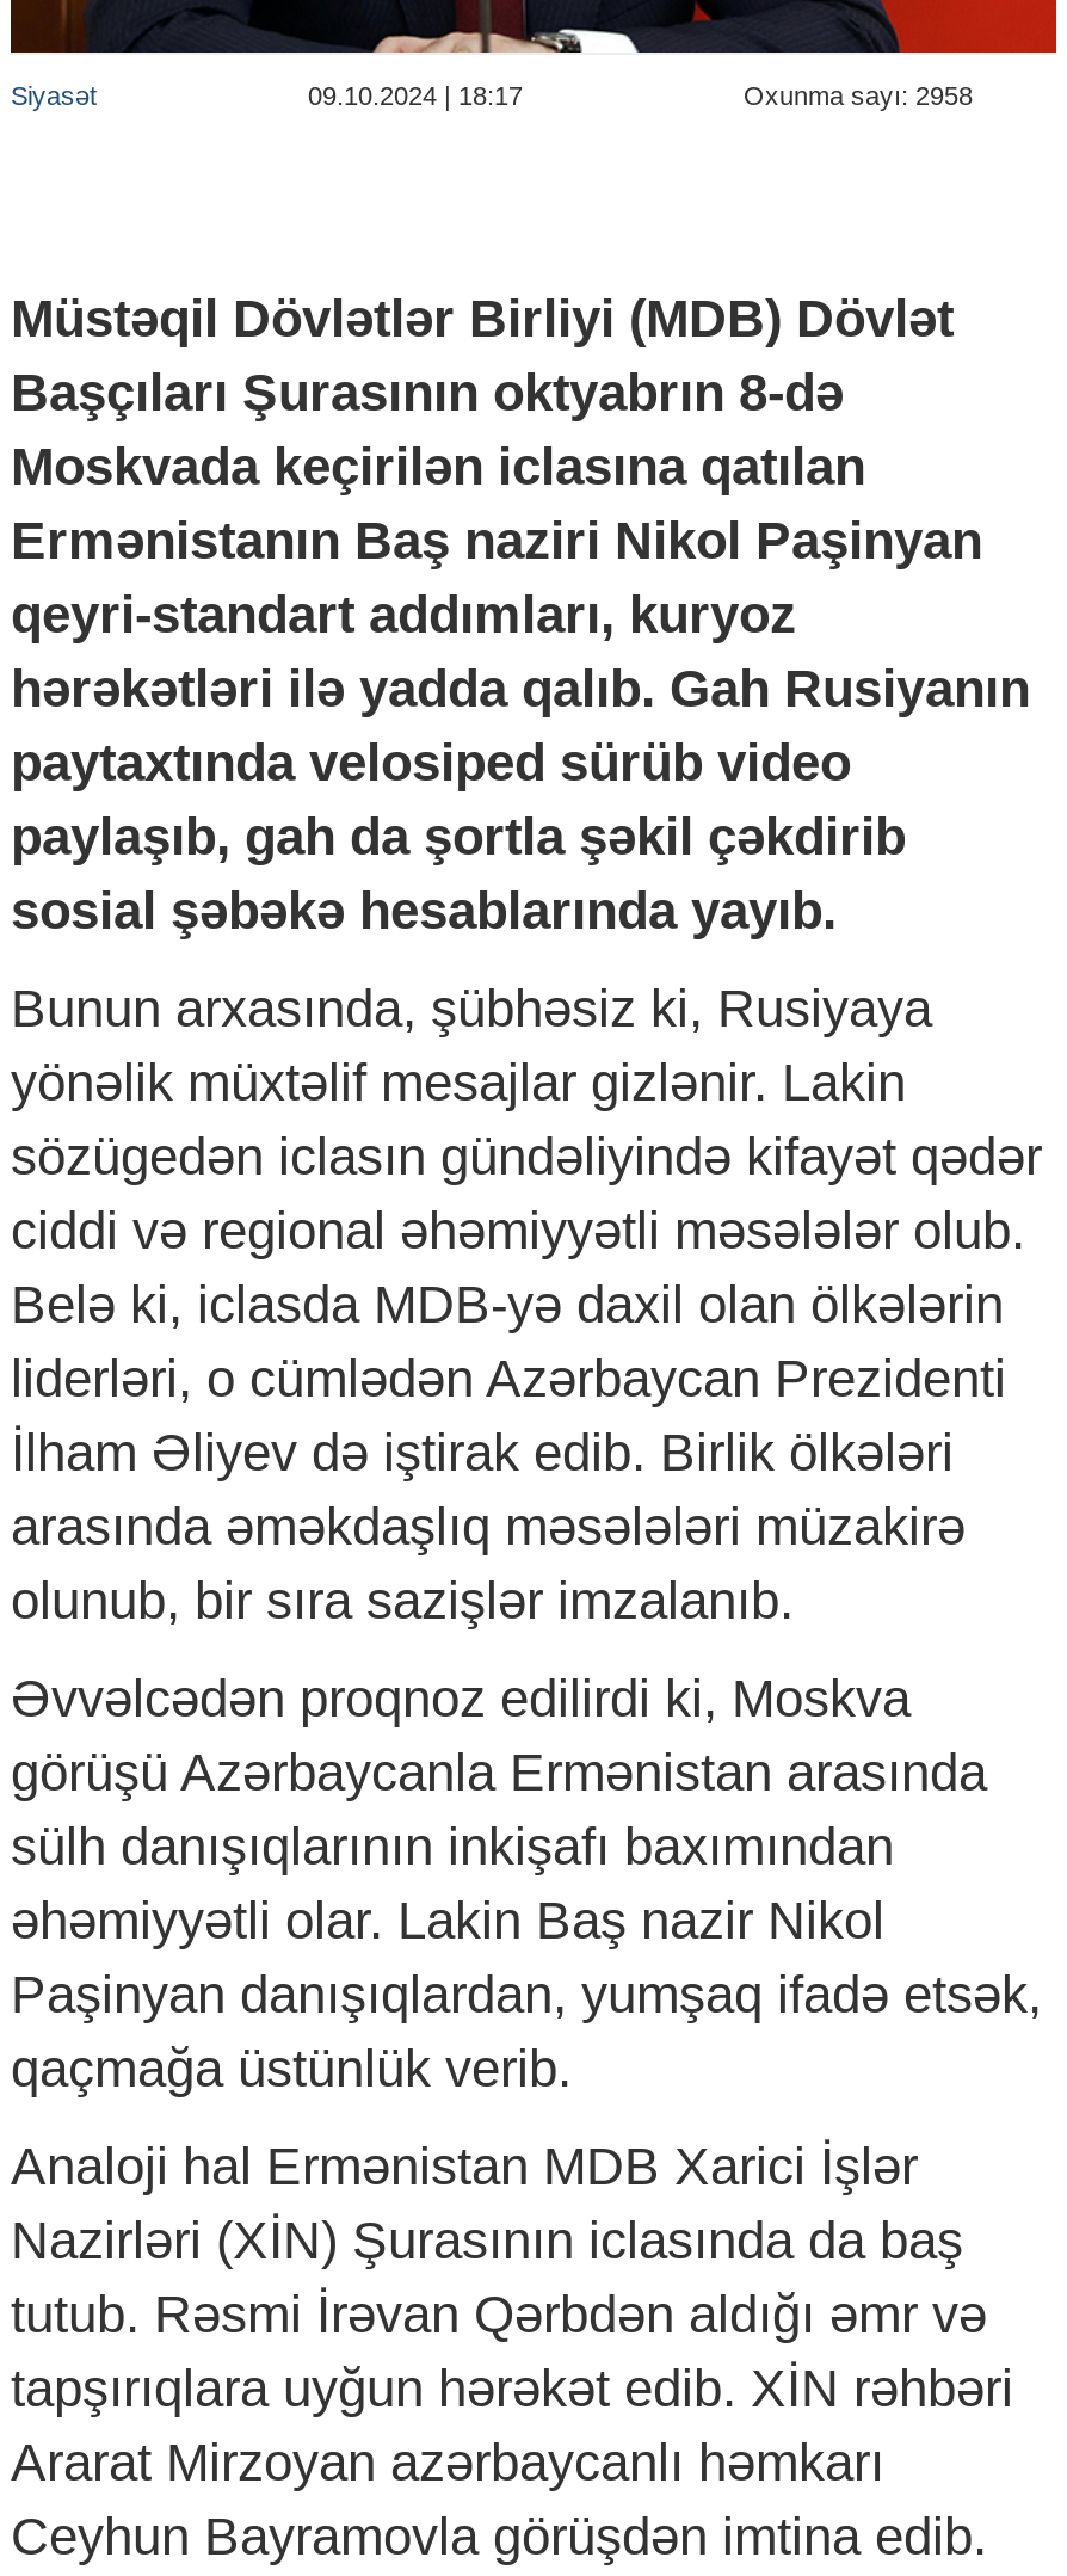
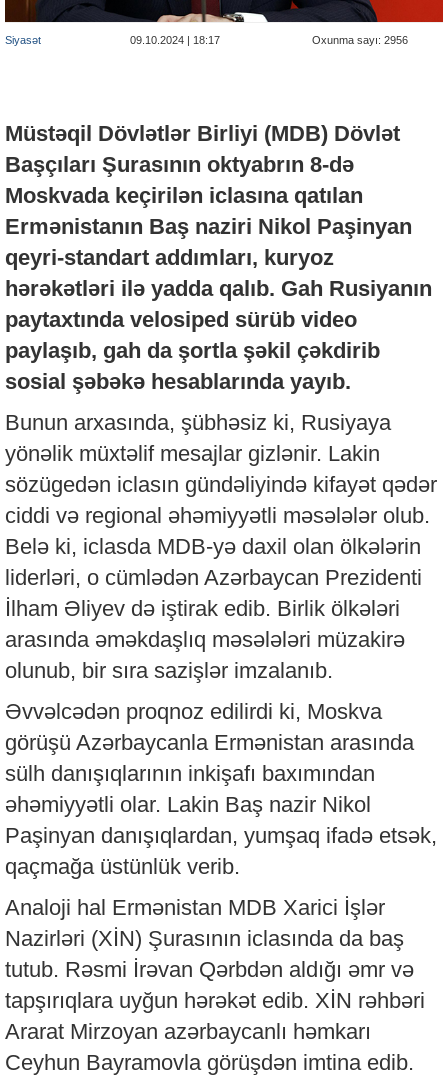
- Oxunma sayı: 2958
+ Oxunma sayı: 2956
